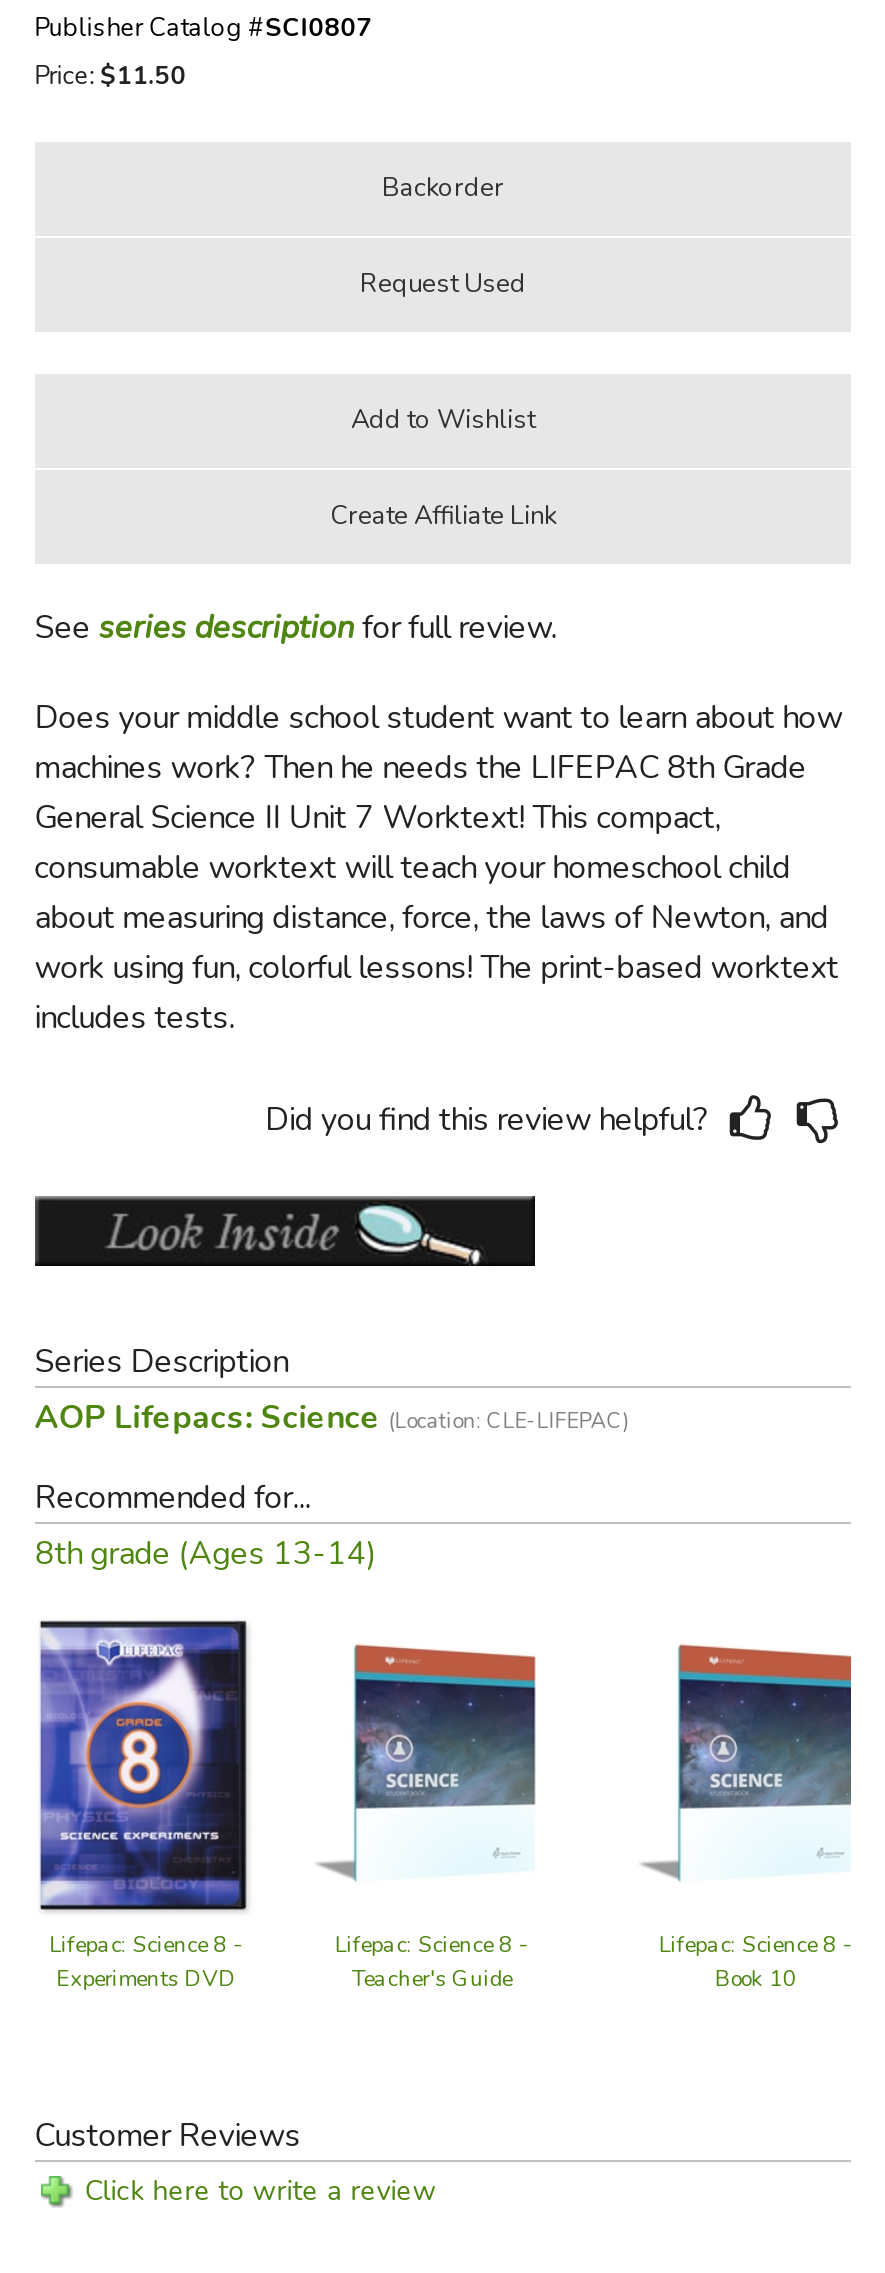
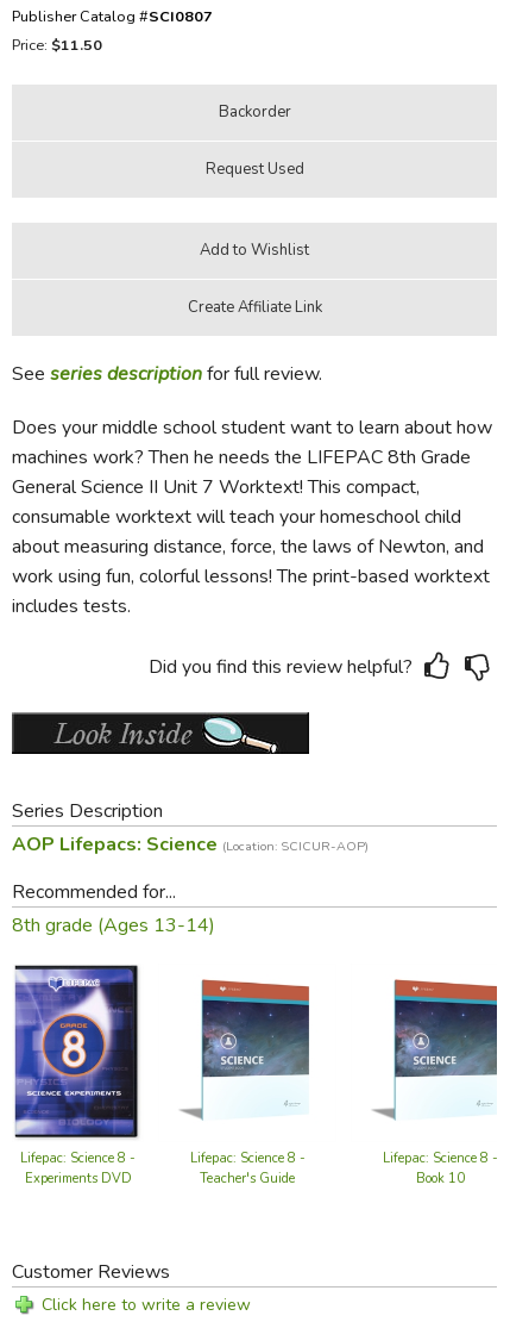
- AOP Lifepacs: Science (Location: CLE-LIFEPAC)
+ AOP Lifepacs: Science (Location: SCICUR-AOP)
